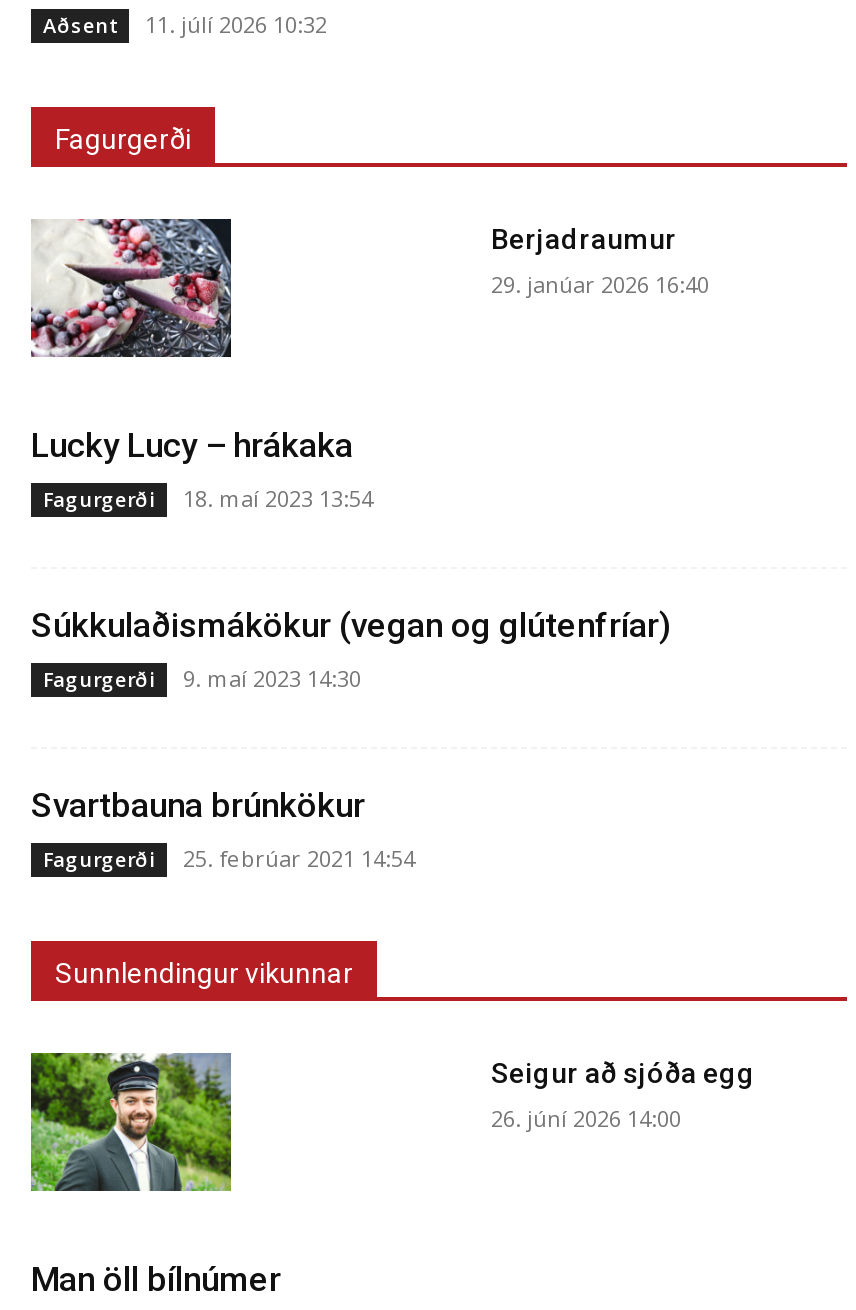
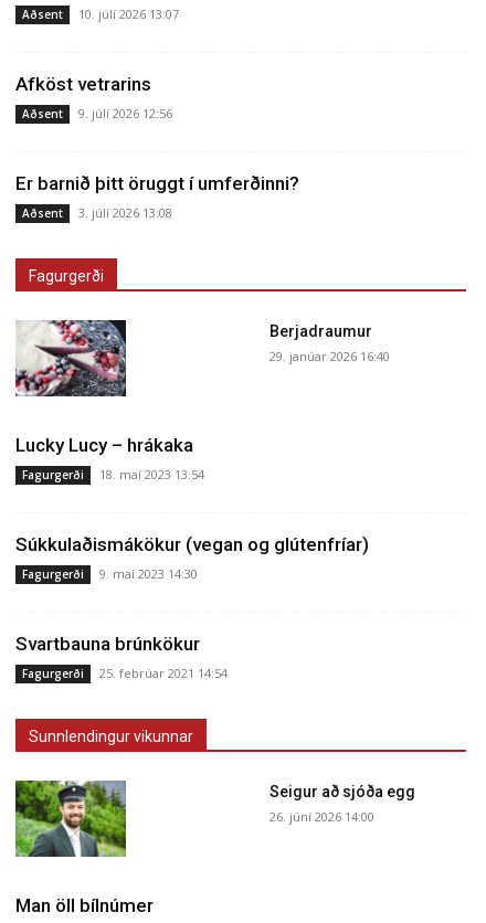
- 11. júlí 2026 10:32
+ 10. júlí 2026 13:07
+ Afköst vetrarins
+ Aðsent
+ 9. júlí 2026 12:56
+ Er barnið þitt öruggt í umferðinni?
+ Aðsent
+ 3. júlí 2026 13:08
